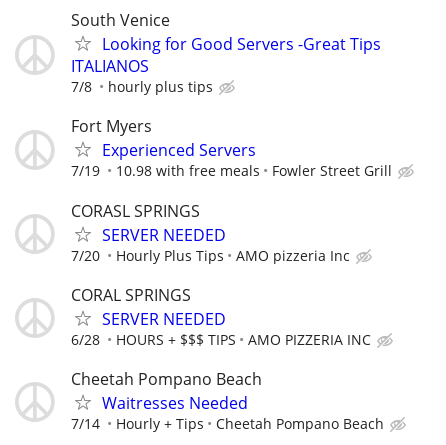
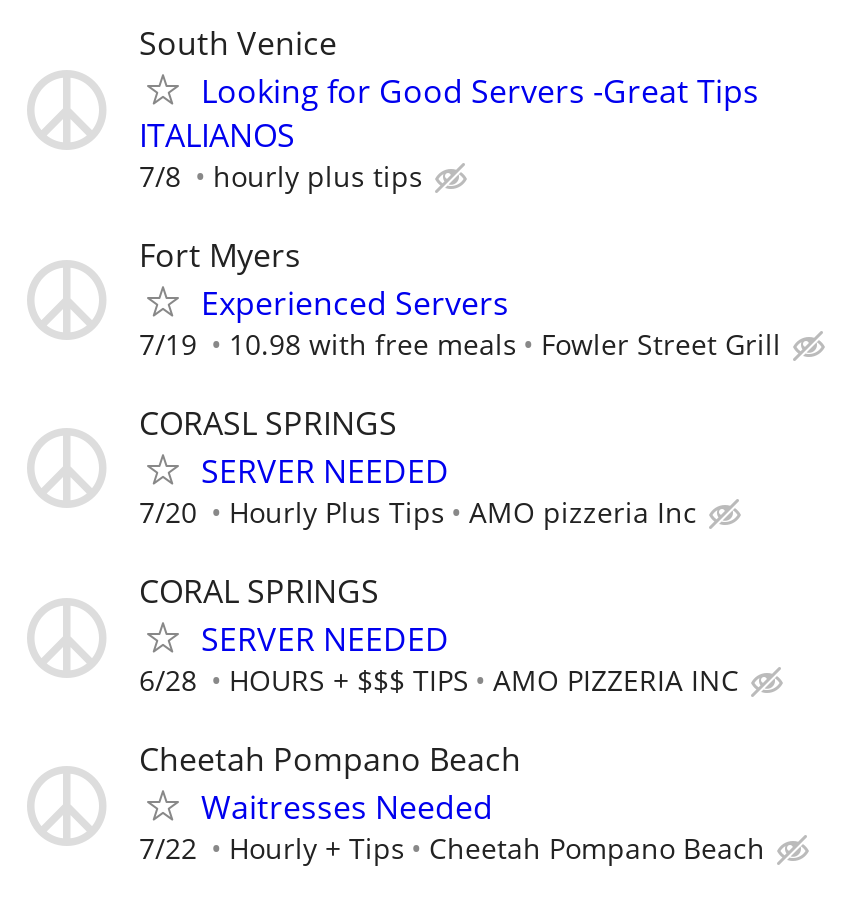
- 7/14 Hourly + Tips Cheetah Pompano Beach
+ 7/22 Hourly + Tips Cheetah Pompano Beach
